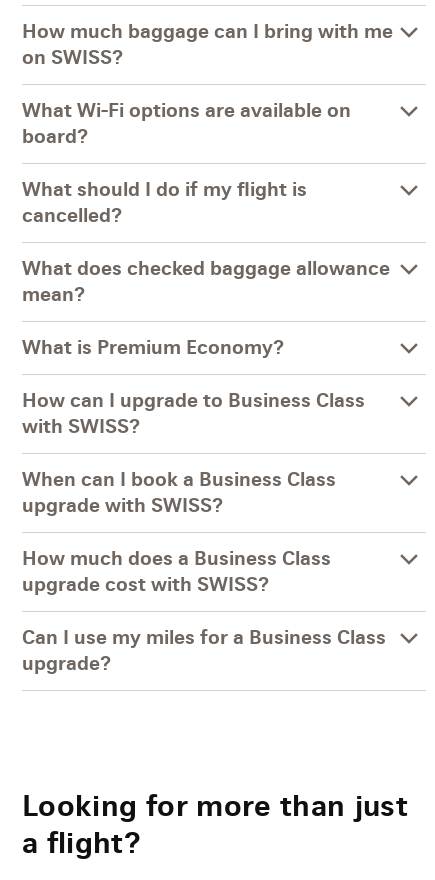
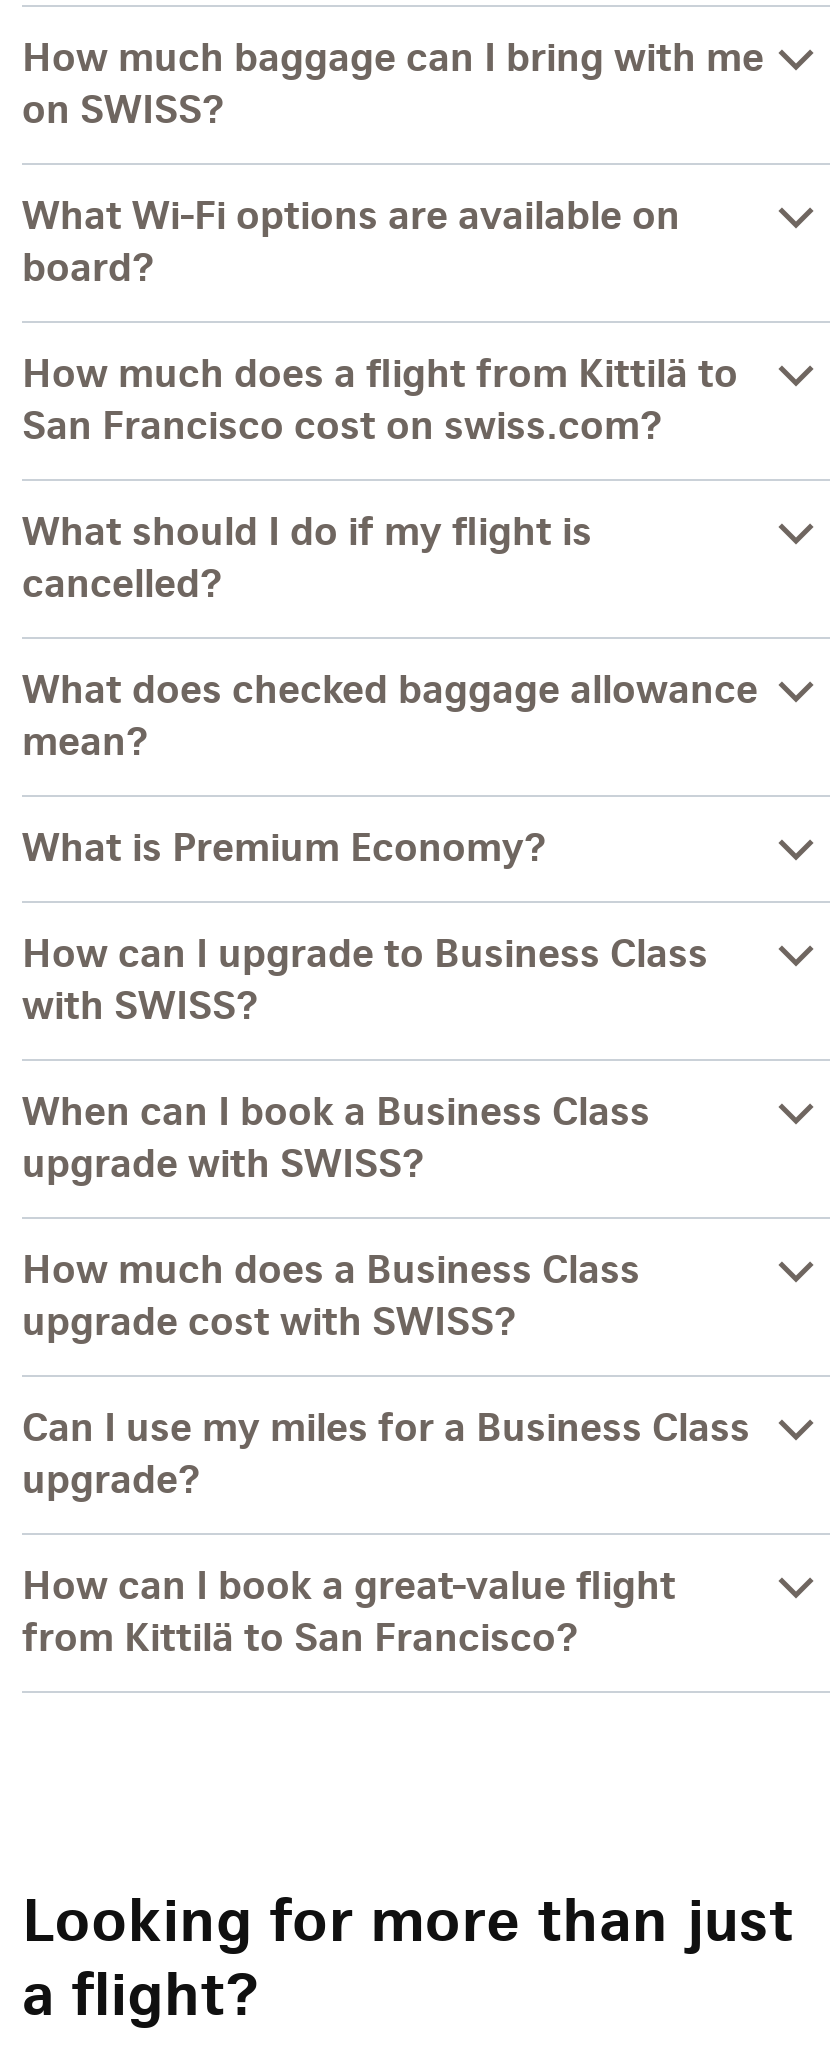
+ How much does a flight from Kittilä to
+ San Francisco cost on swiss.com?

+ How can I book a great-value flight
+ from Kittilä to San Francisco?
